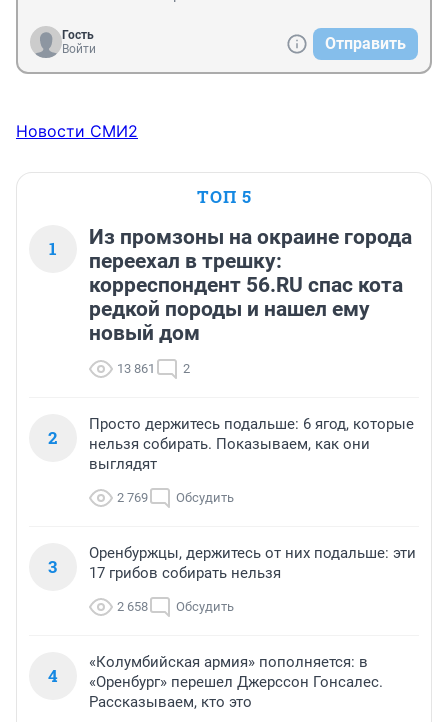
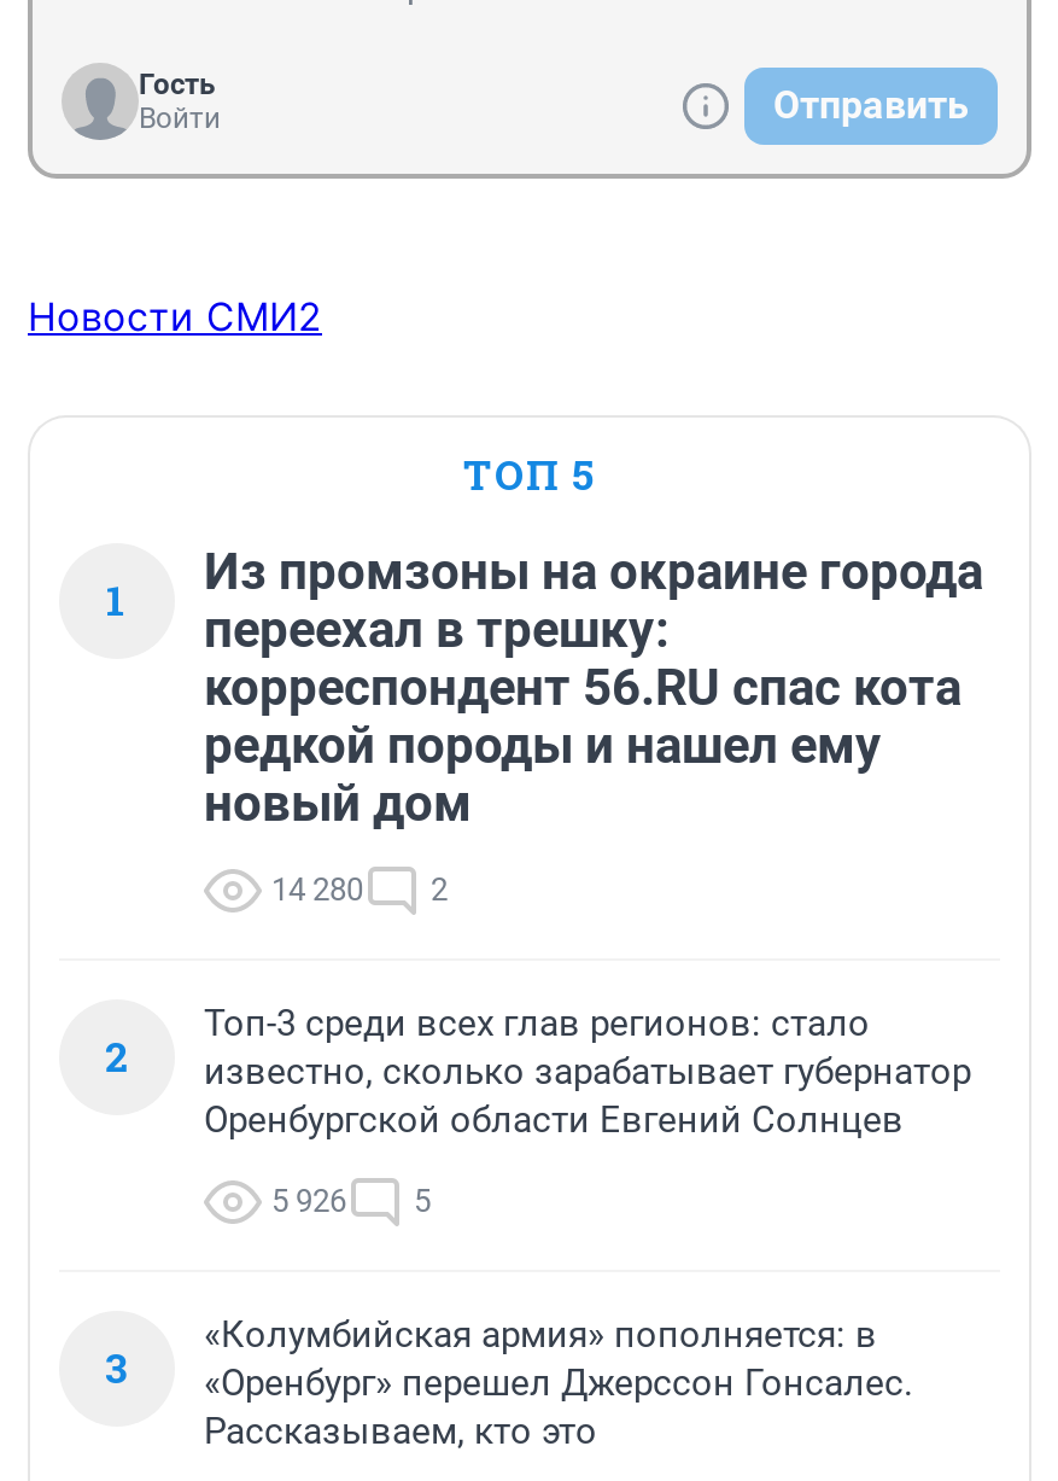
- 13 861 2
+ 14 280 2

- Просто держитесь подальше: 6 ягод, которые
- нельзя собирать. Показываем, как они
- выглядят
+ Топ-3 среди всех глав регионов: стало
+ известно, сколько зарабатывает губернатор
+ Оренбургской области Евгений Солнцев

- 2 769
- Обсудить
+ 5 926
+ 5

- Оренбуржцы, держитесь от них подальше: эти
- 17 грибов собирать нельзя
- 2 658
- Обсудить
- 4
